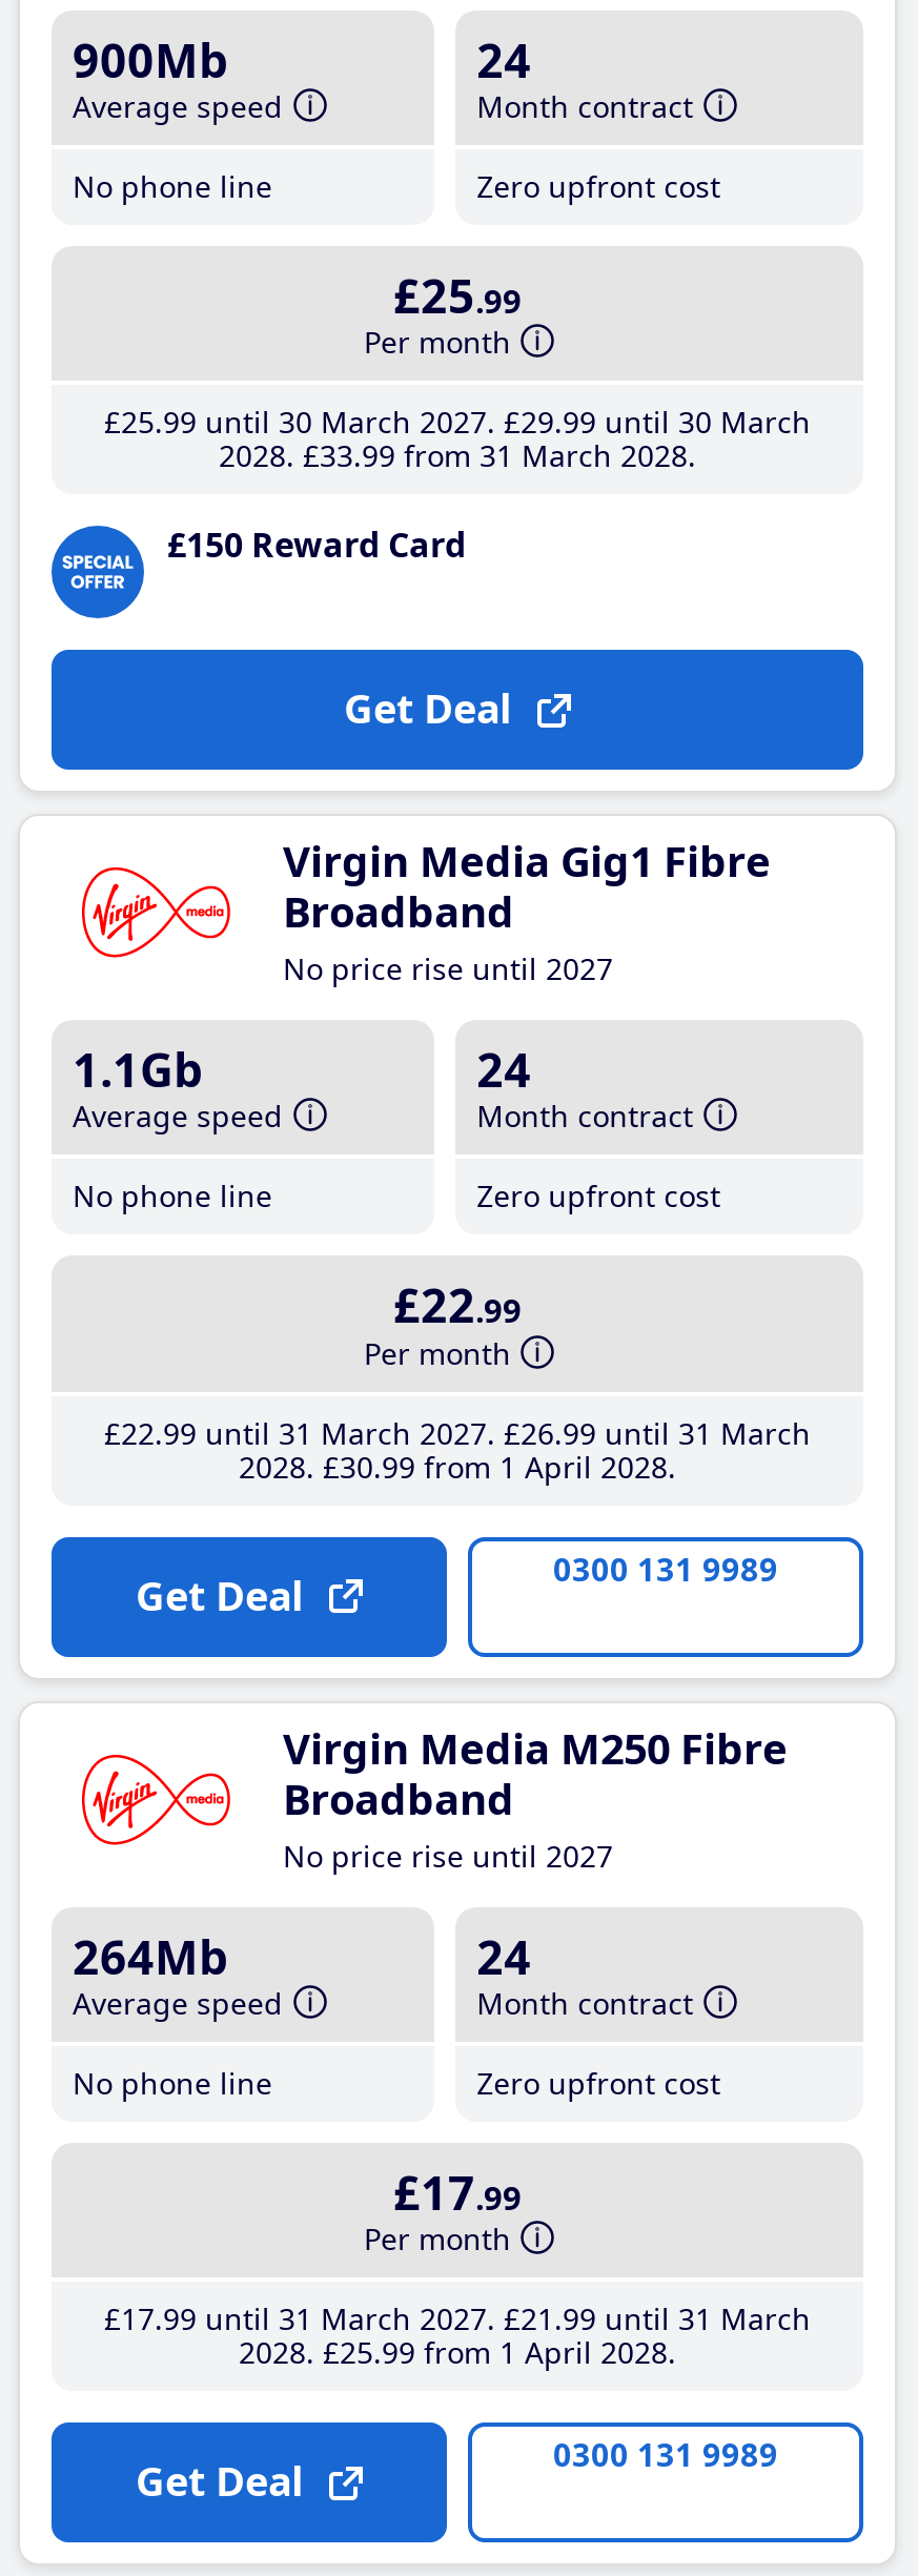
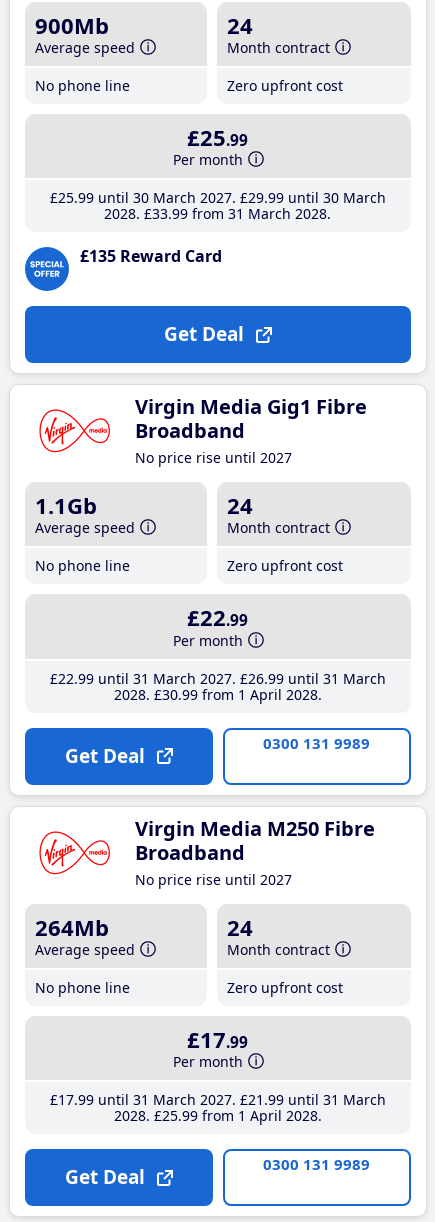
- £150 Reward Card
+ £135 Reward Card
